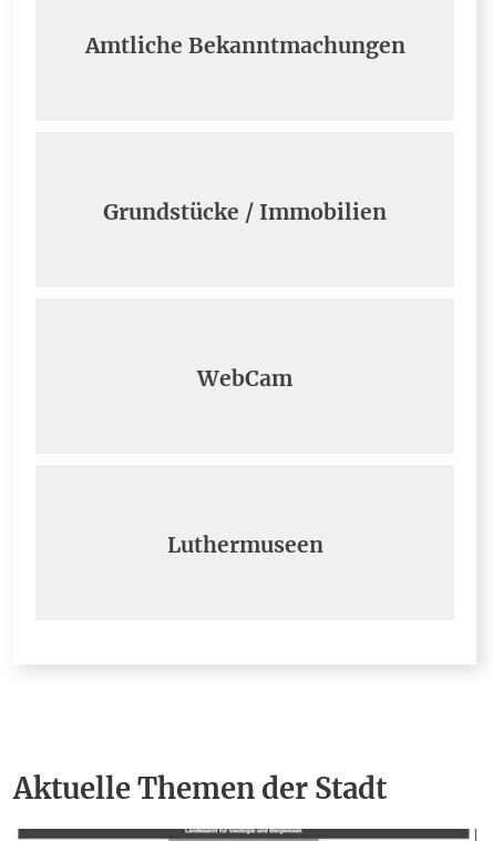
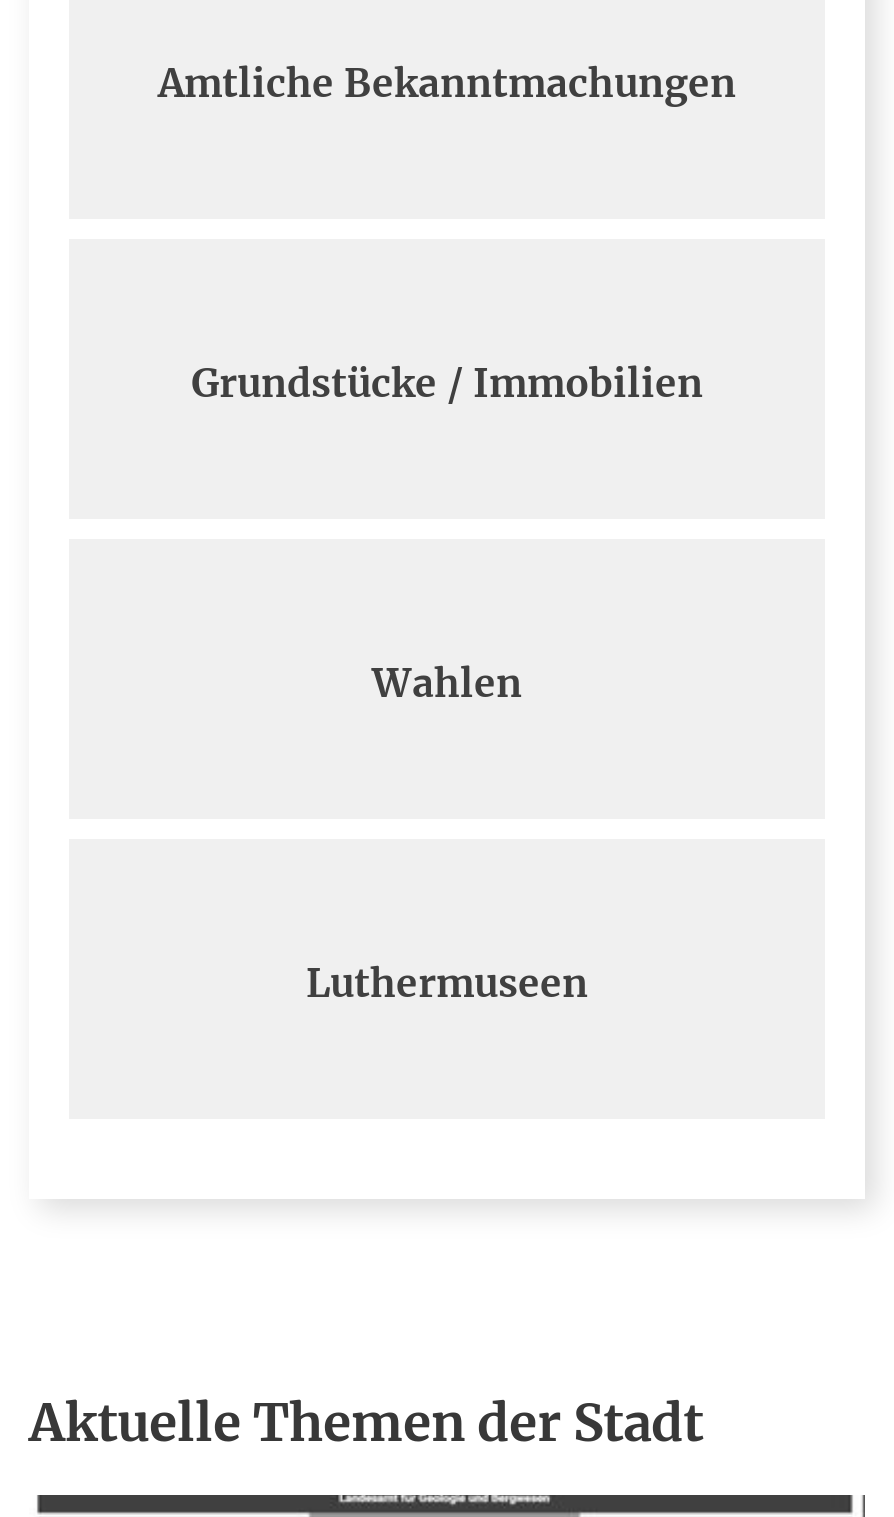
- WebCam
+ Wahlen
